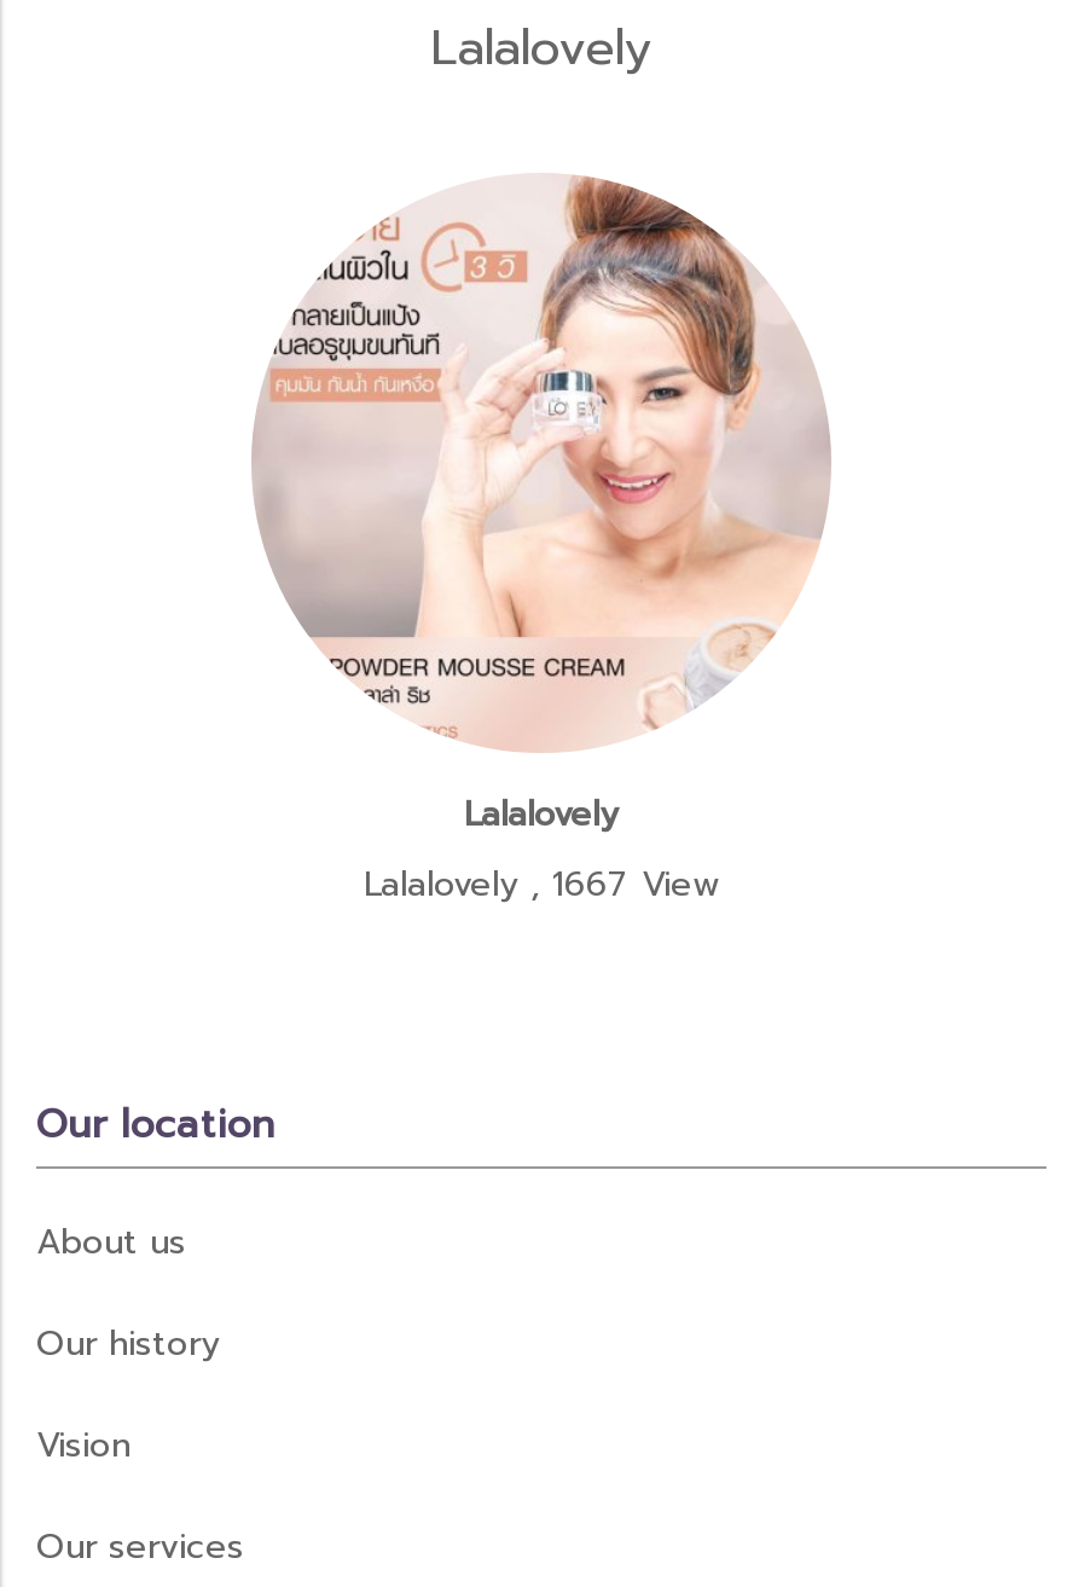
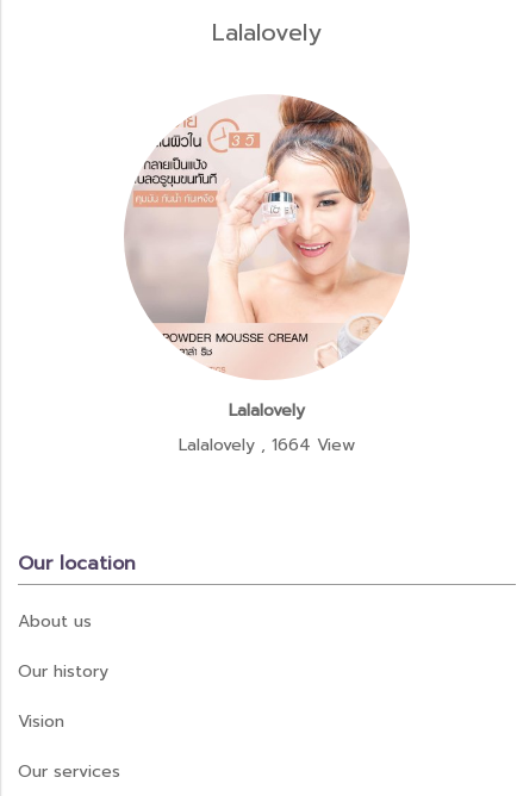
- Lalalovely, 1667 View
+ Lalalovely, 1664 View
